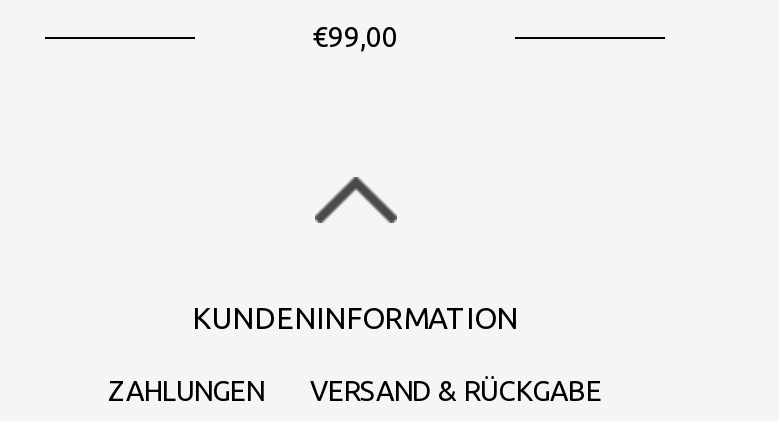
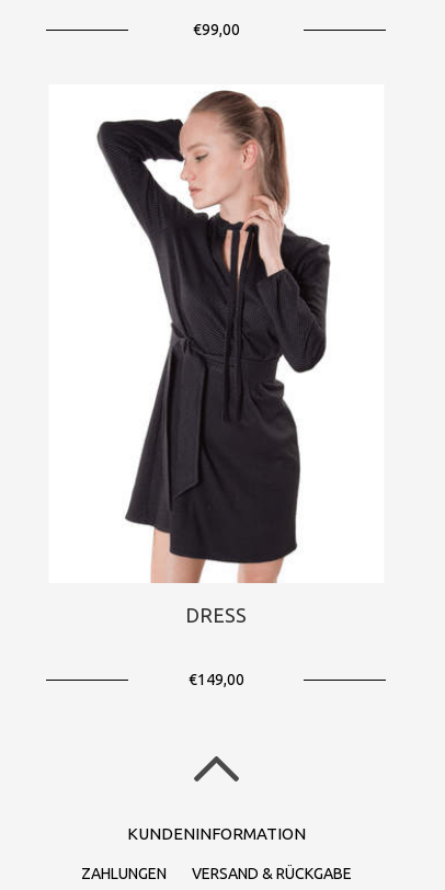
+ [image]
+ DRESS
+ €149,00
